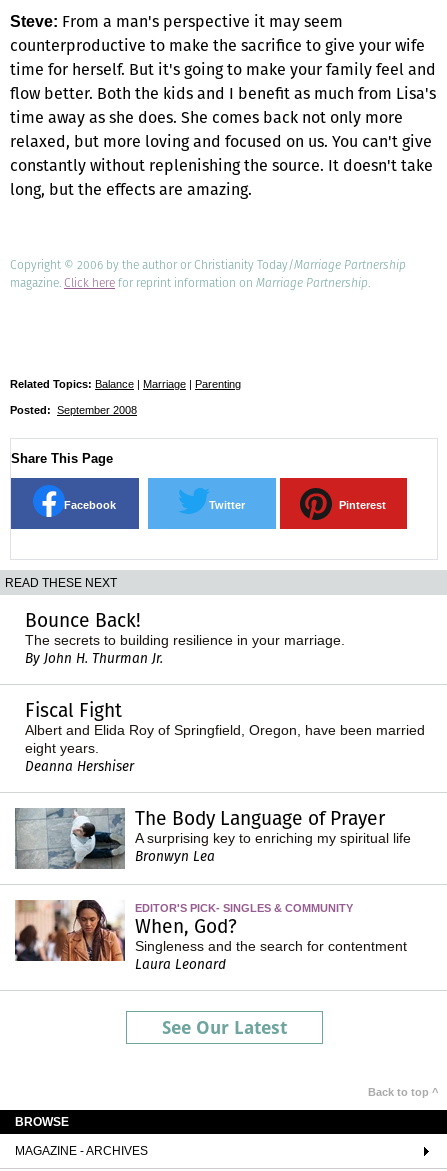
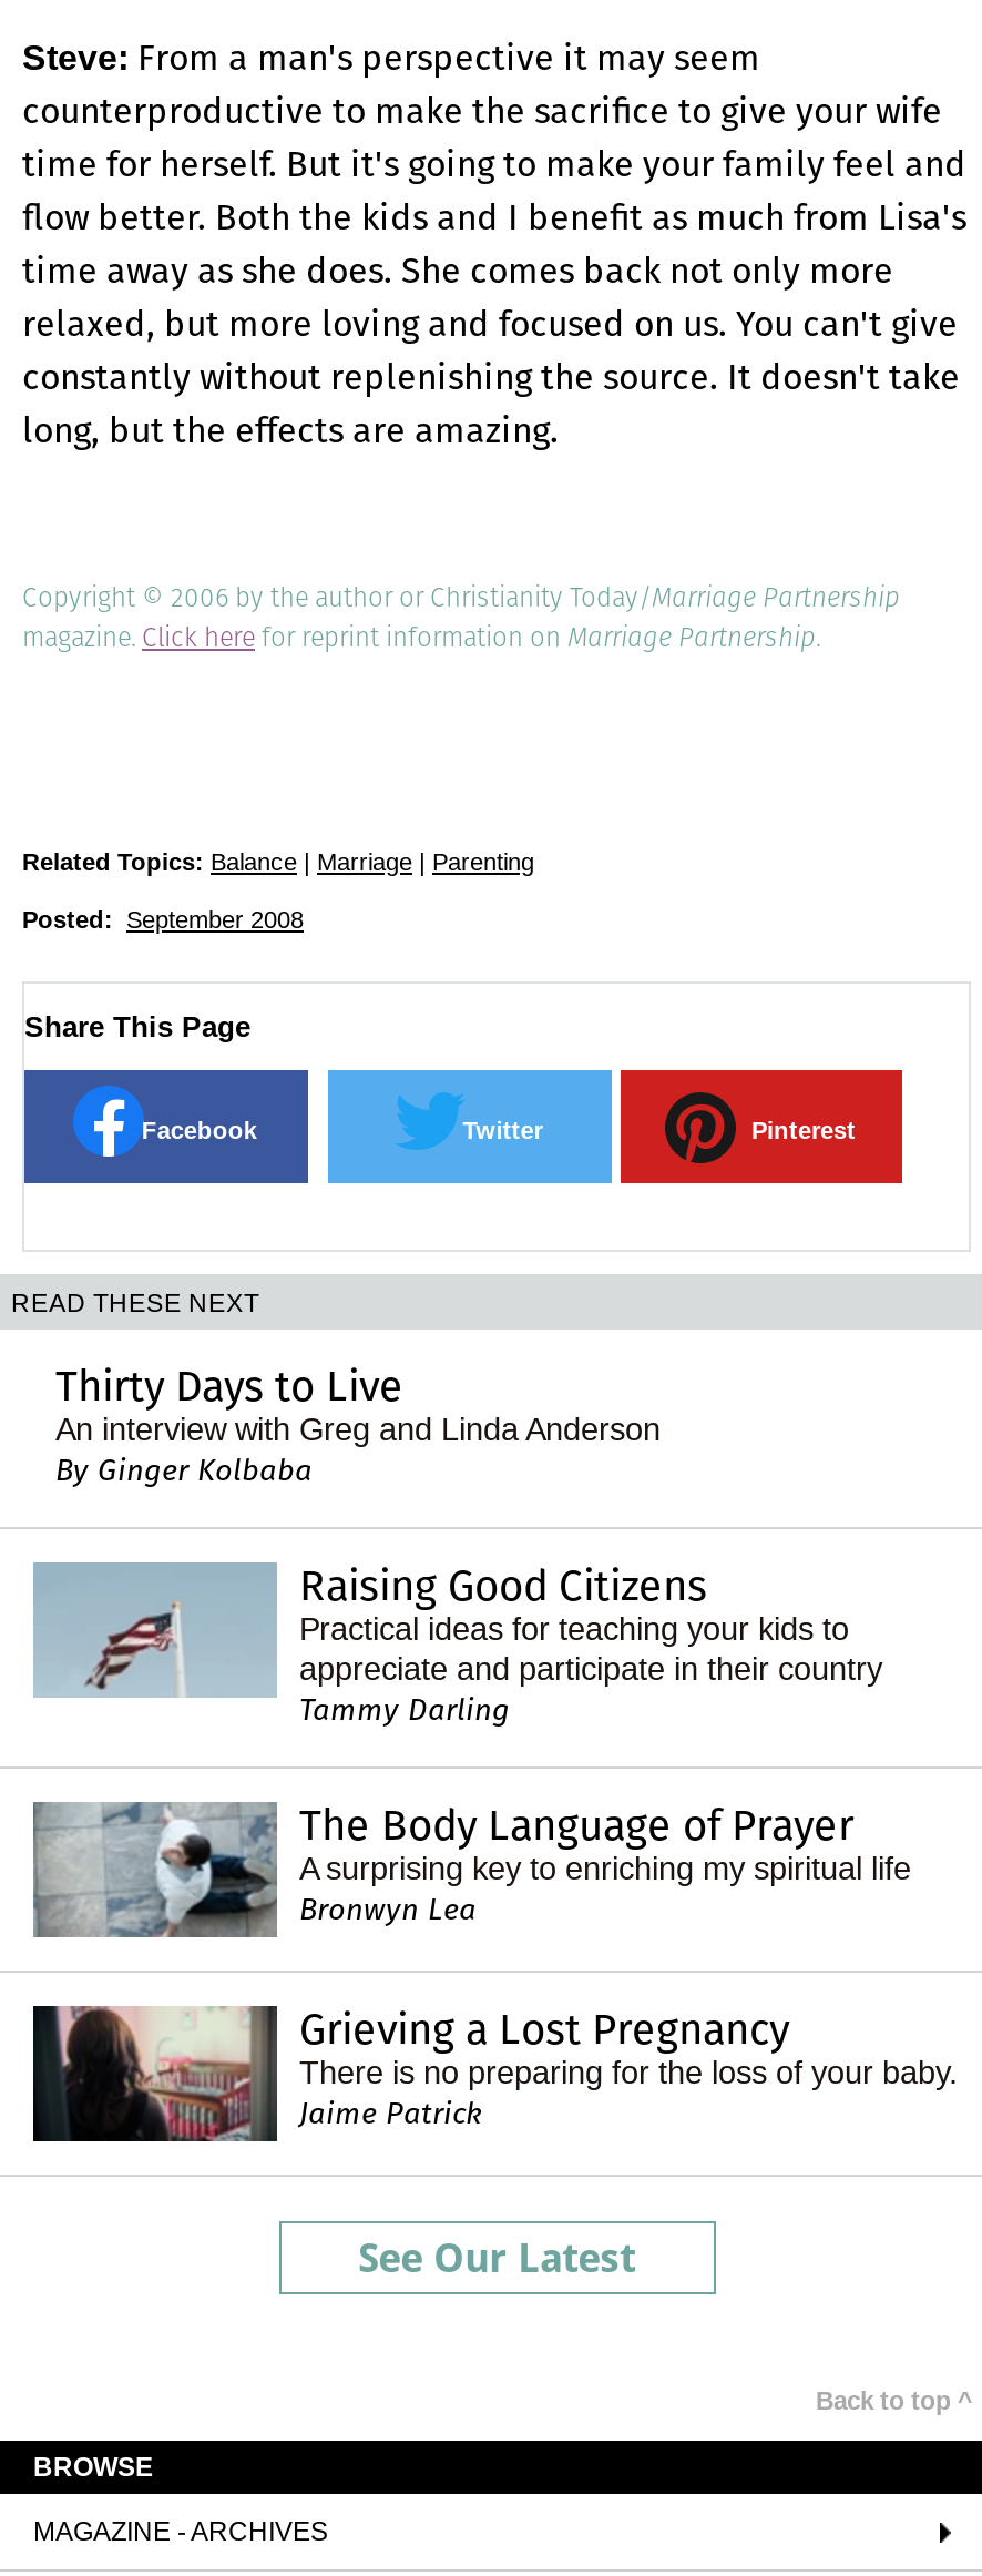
- Bounce Back!
- The secrets to building resilience in your marriage.
- By John H. Thurman Jr.
+ Thirty Days to Live
+ An interview with Greg and Linda Anderson
+ By Ginger Kolbaba

- Fiscal Fight
- Albert and Elida Roy of Springfield, Oregon, have been married
- eight years.
- Deanna Hershiser
+ Raising Good Citizens
+ Practical ideas for teaching your kids to
+ appreciate and participate in their country
+ Tammy Darling

- [image]
- EDITOR'S PICK- SINGLES & COMMUNITY
- When, God?
- Singleness and the search for contentment
- Laura Leonard
+ [image]
+ Grieving a Lost Pregnancy
+ There is no preparing for the loss of your baby.
+ Jaime Patrick
